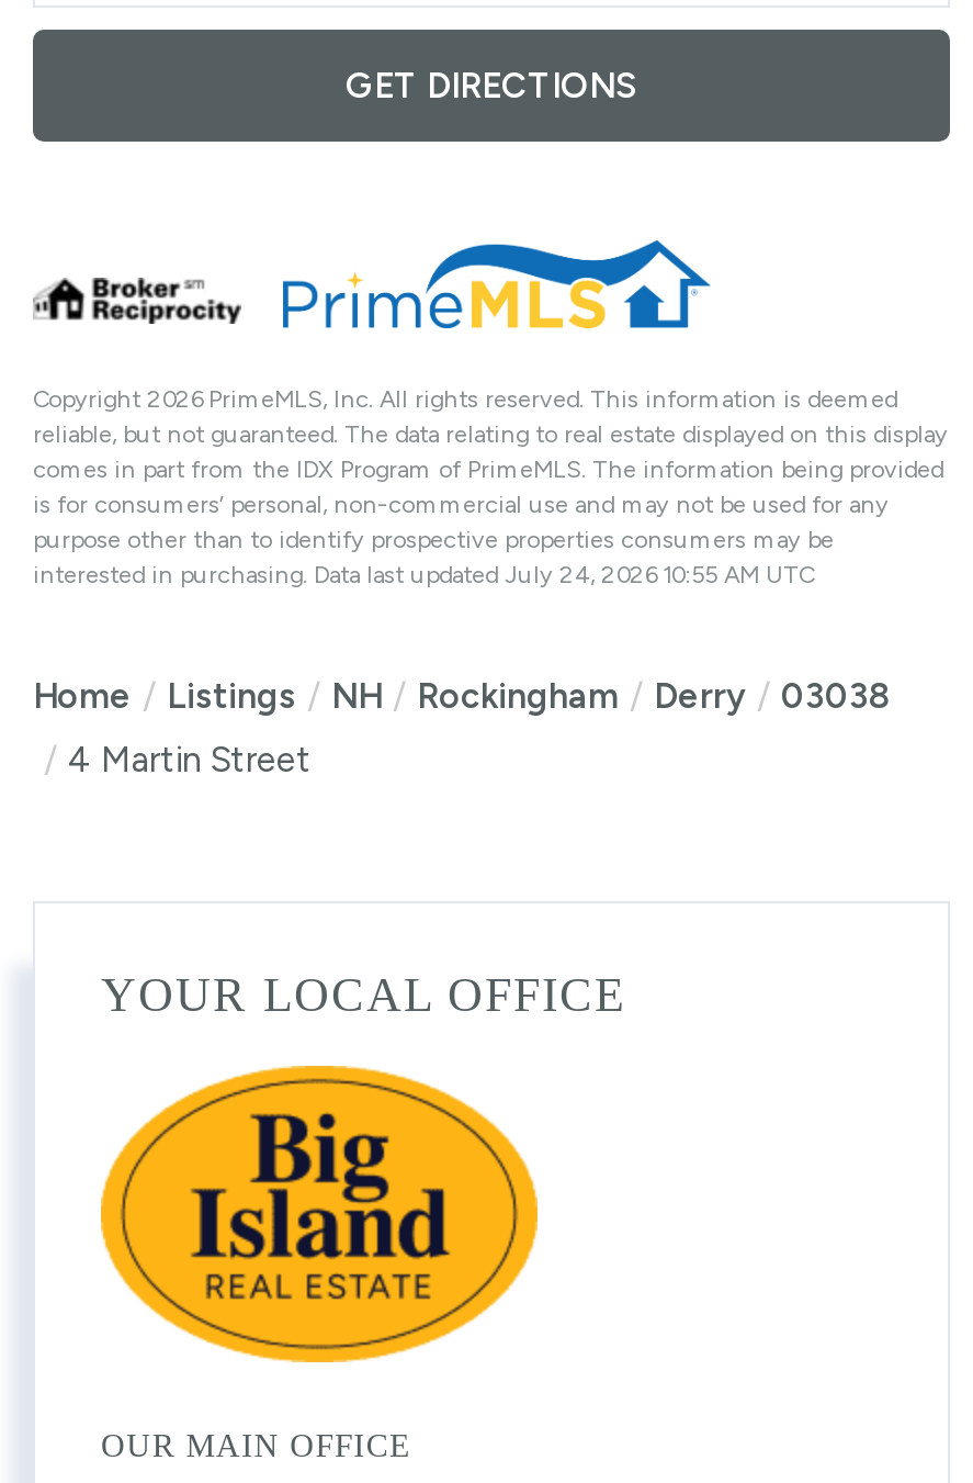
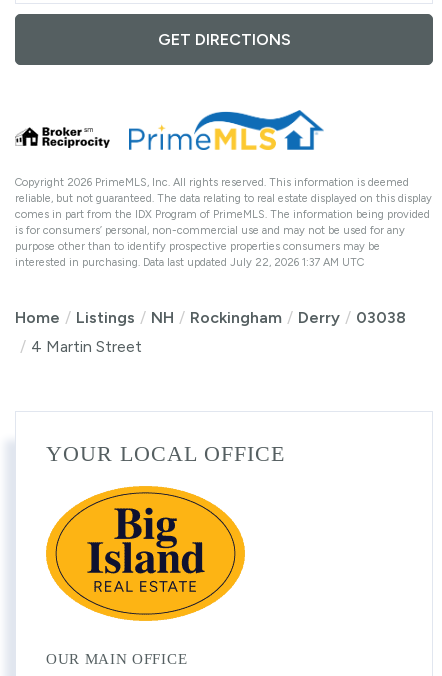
- interested in purchasing. Data last updated July 24, 2026 10:55 AM UTC
+ interested in purchasing. Data last updated July 22, 2026 1:37 AM UTC
